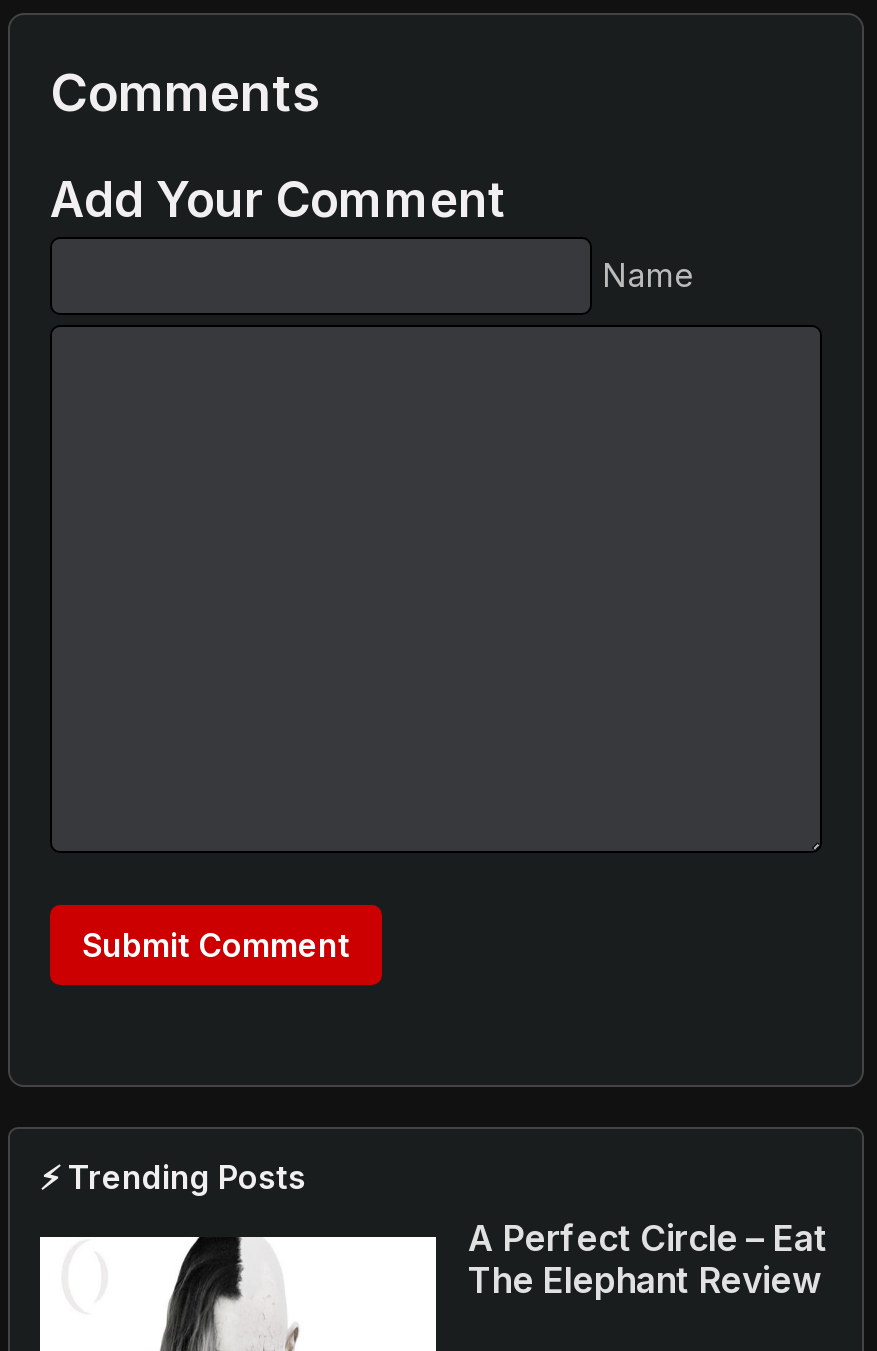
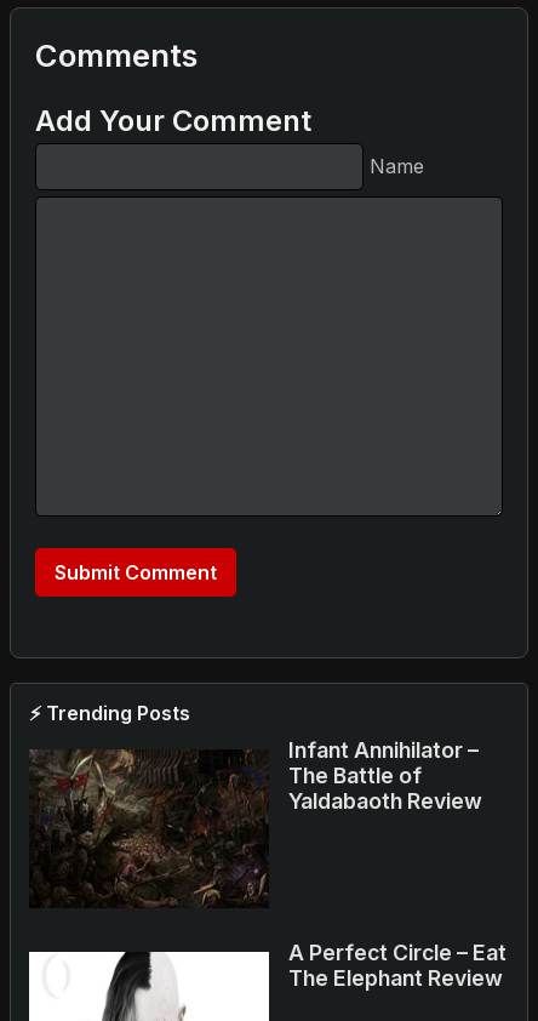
+ [image]
+ Infant Annihilator –
+ The Battle of
+ Yaldabaoth Review
